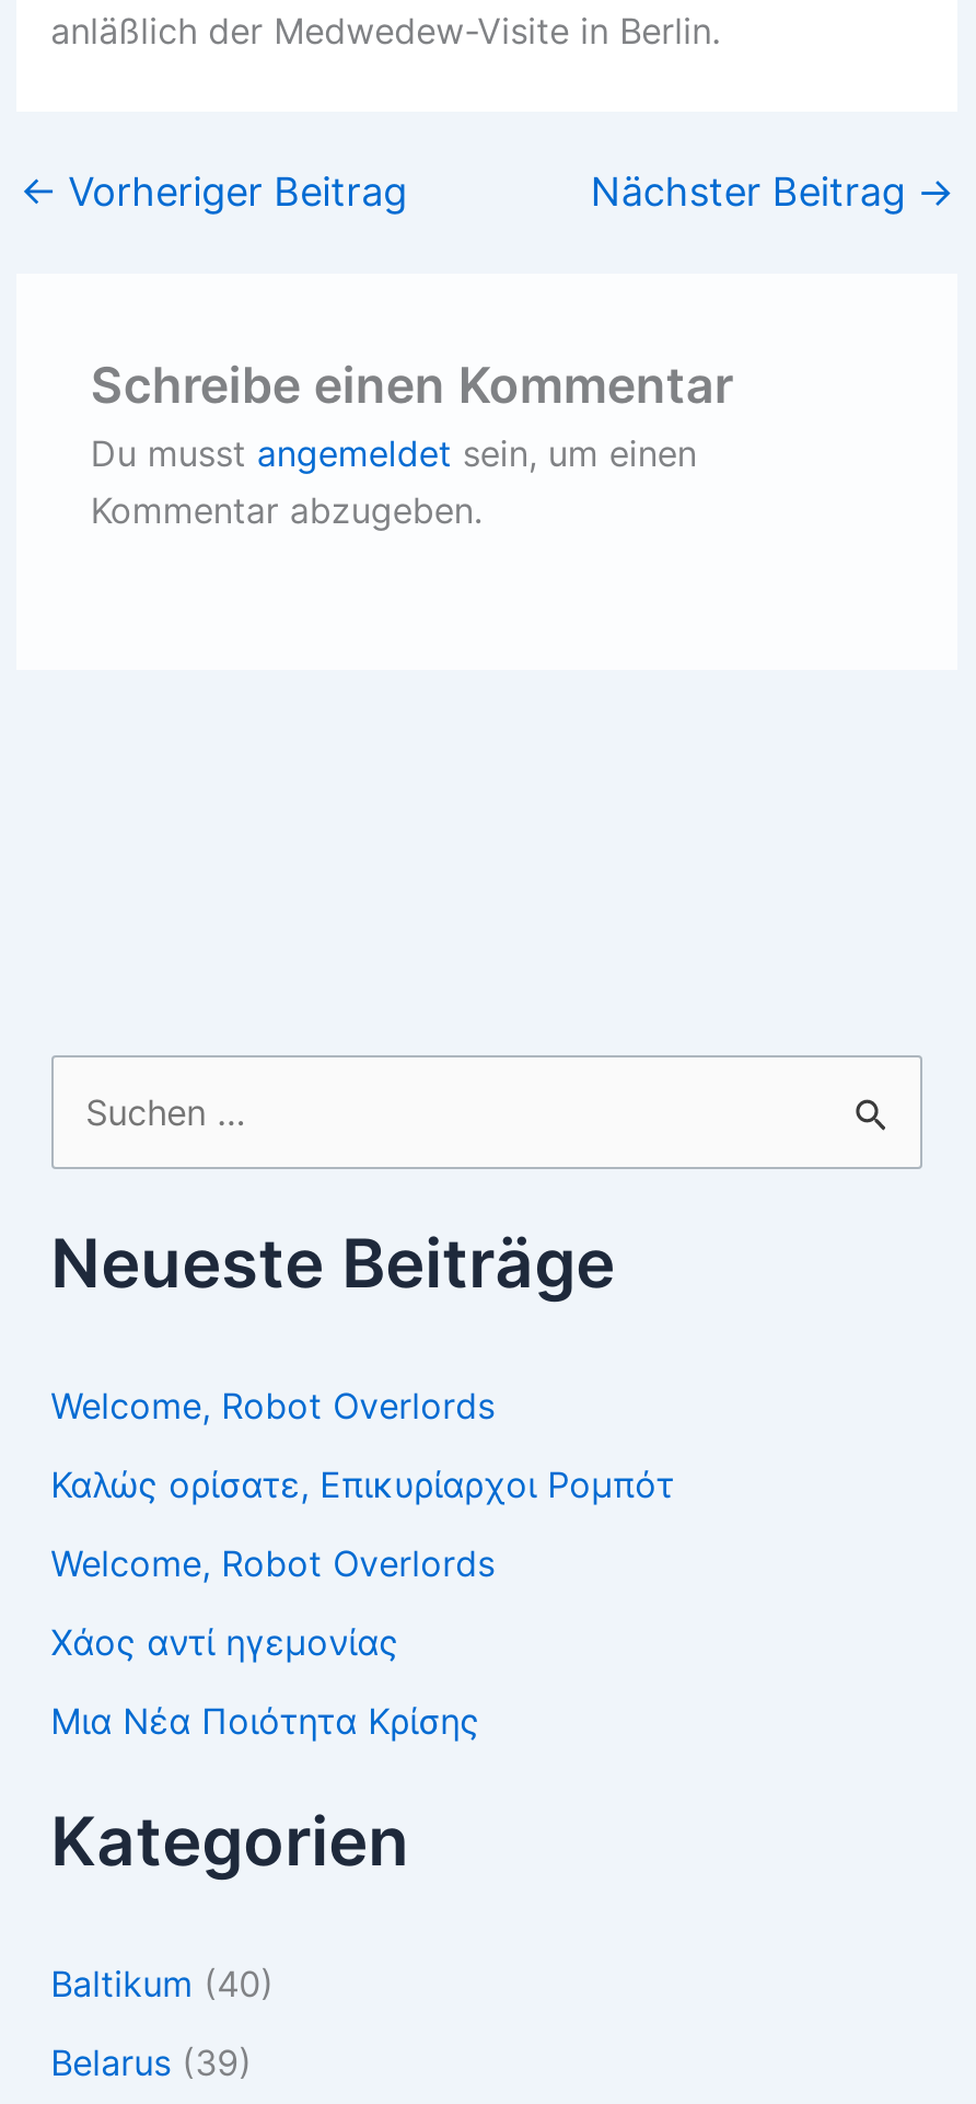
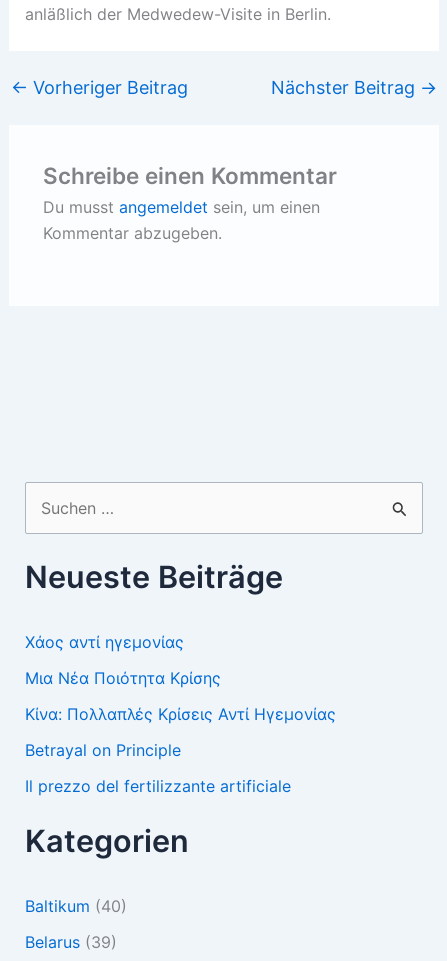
- Welcome, Robot Overlords
- Καλώς ορίσατε, Eπικυρίαρχοι Ρομπότ
- Welcome, Robot Overlords

moved up: Χάος αντί ηγεμονίας | Μια Νέα Ποιότητα Κρίσης

+ Κίνα: Πολλαπλές Κρίσεις Αντί Ηγεμονίας
+ Betrayal on Principle
+ Il prezzo del fertilizzante artificiale
